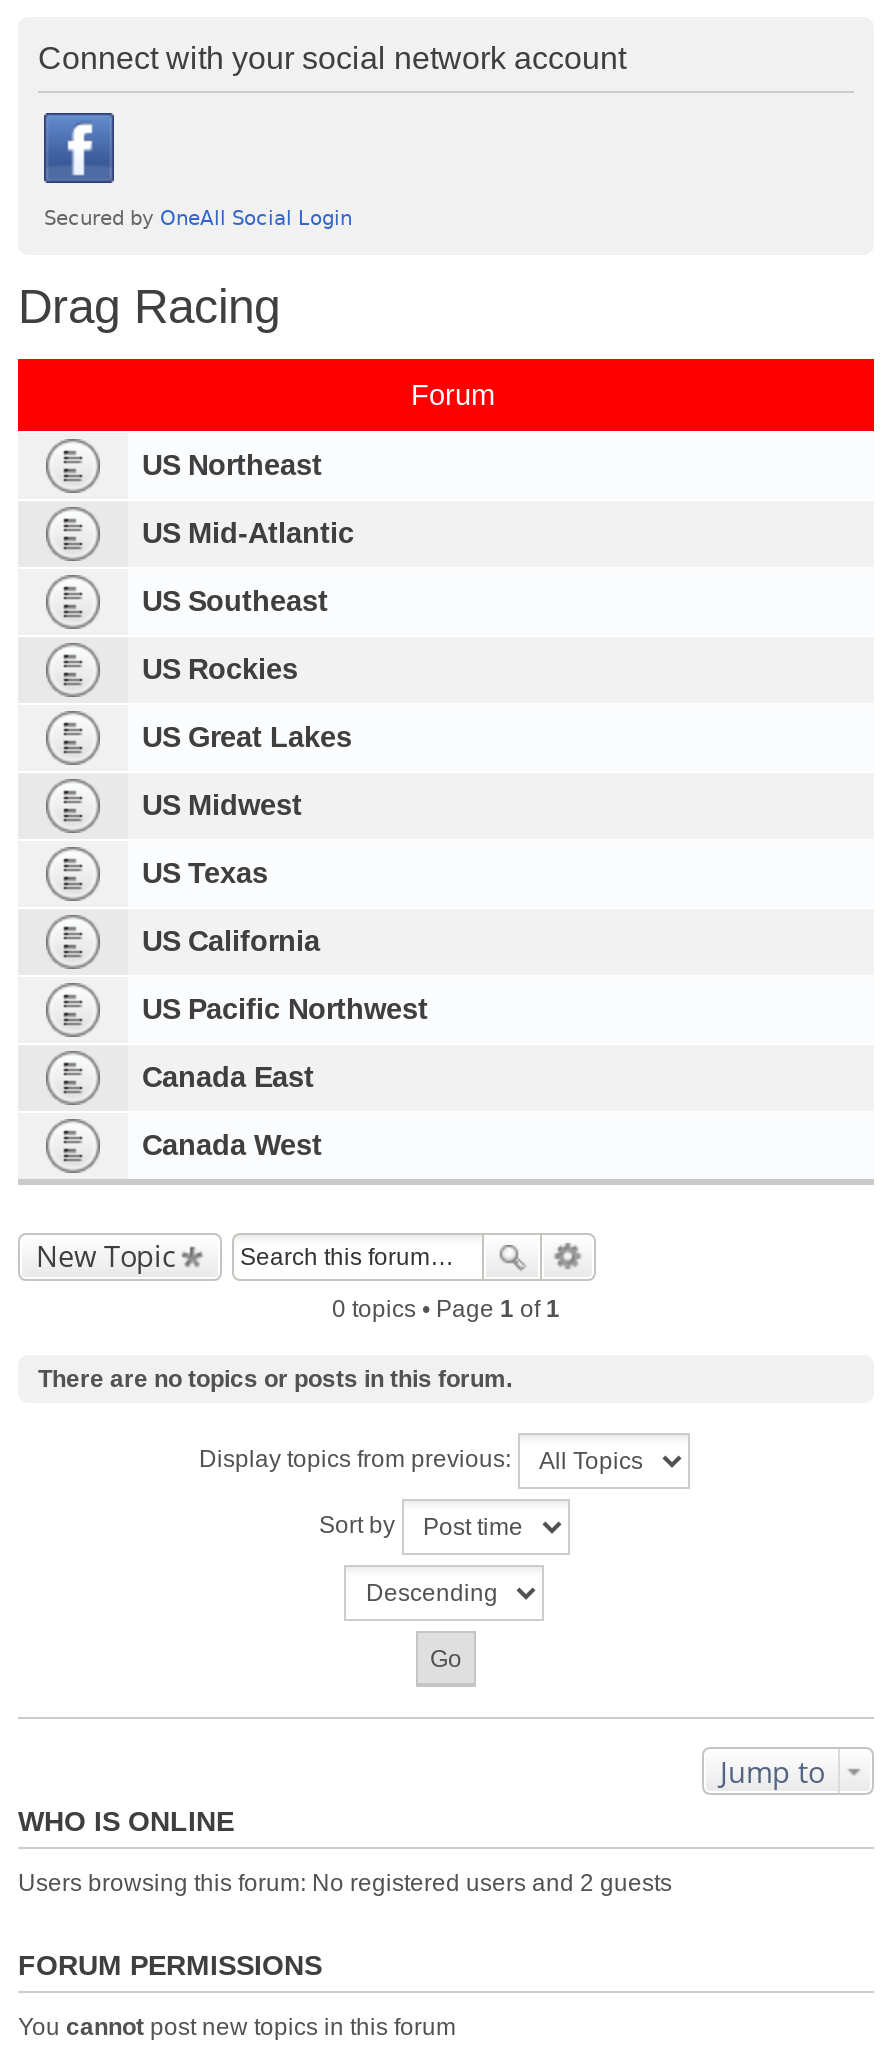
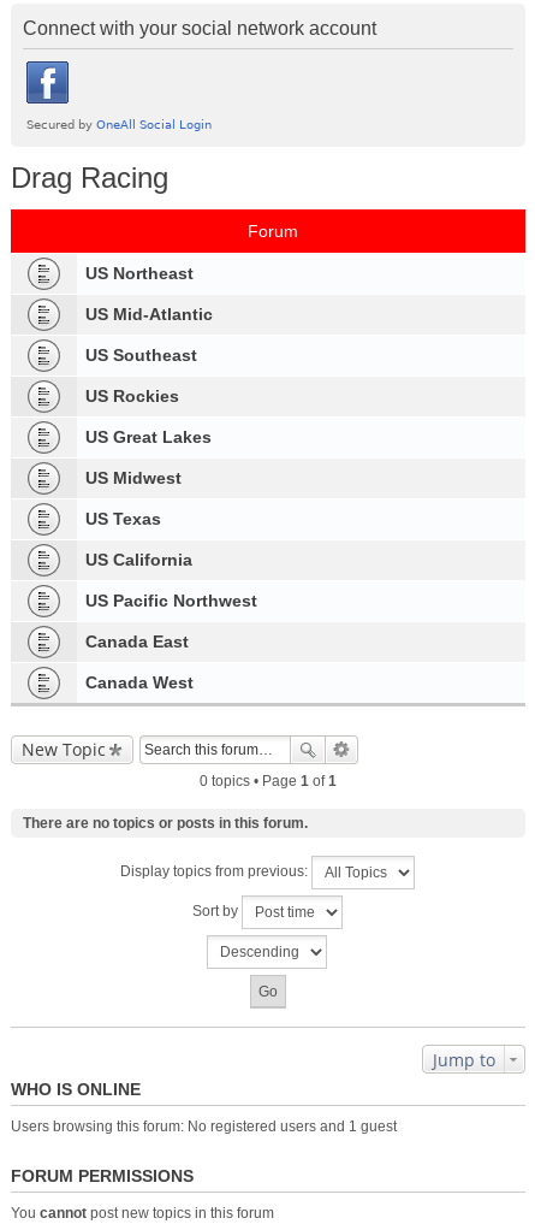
- Users browsing this forum: No registered users and 2 guests
+ Users browsing this forum: No registered users and 1 guest
